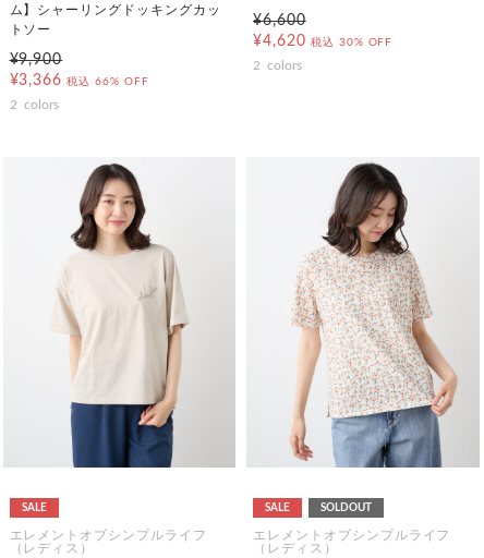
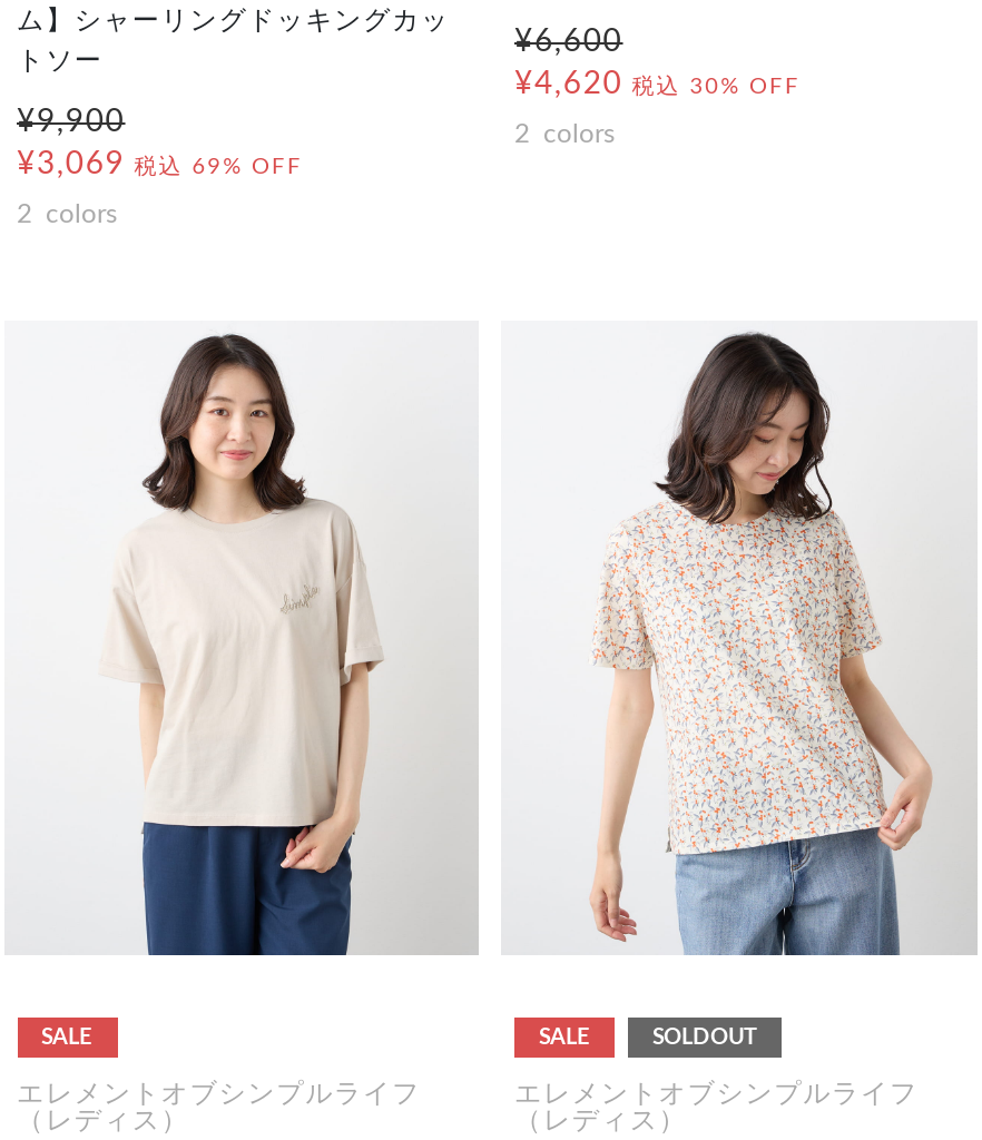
- ¥3,366 税込 66% OFF
+ ¥3,069 税込 69% OFF
